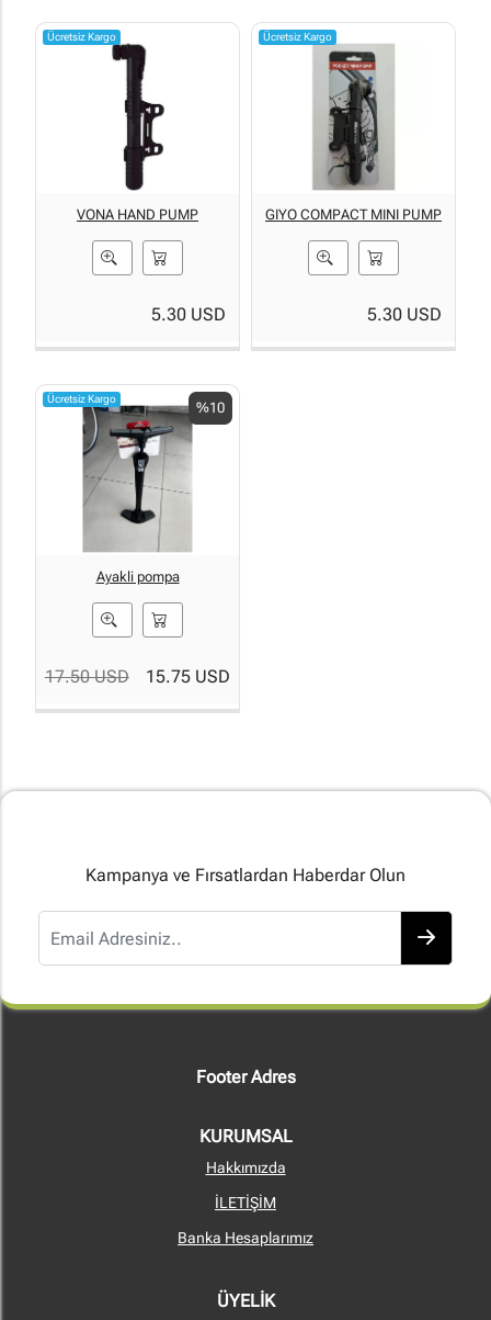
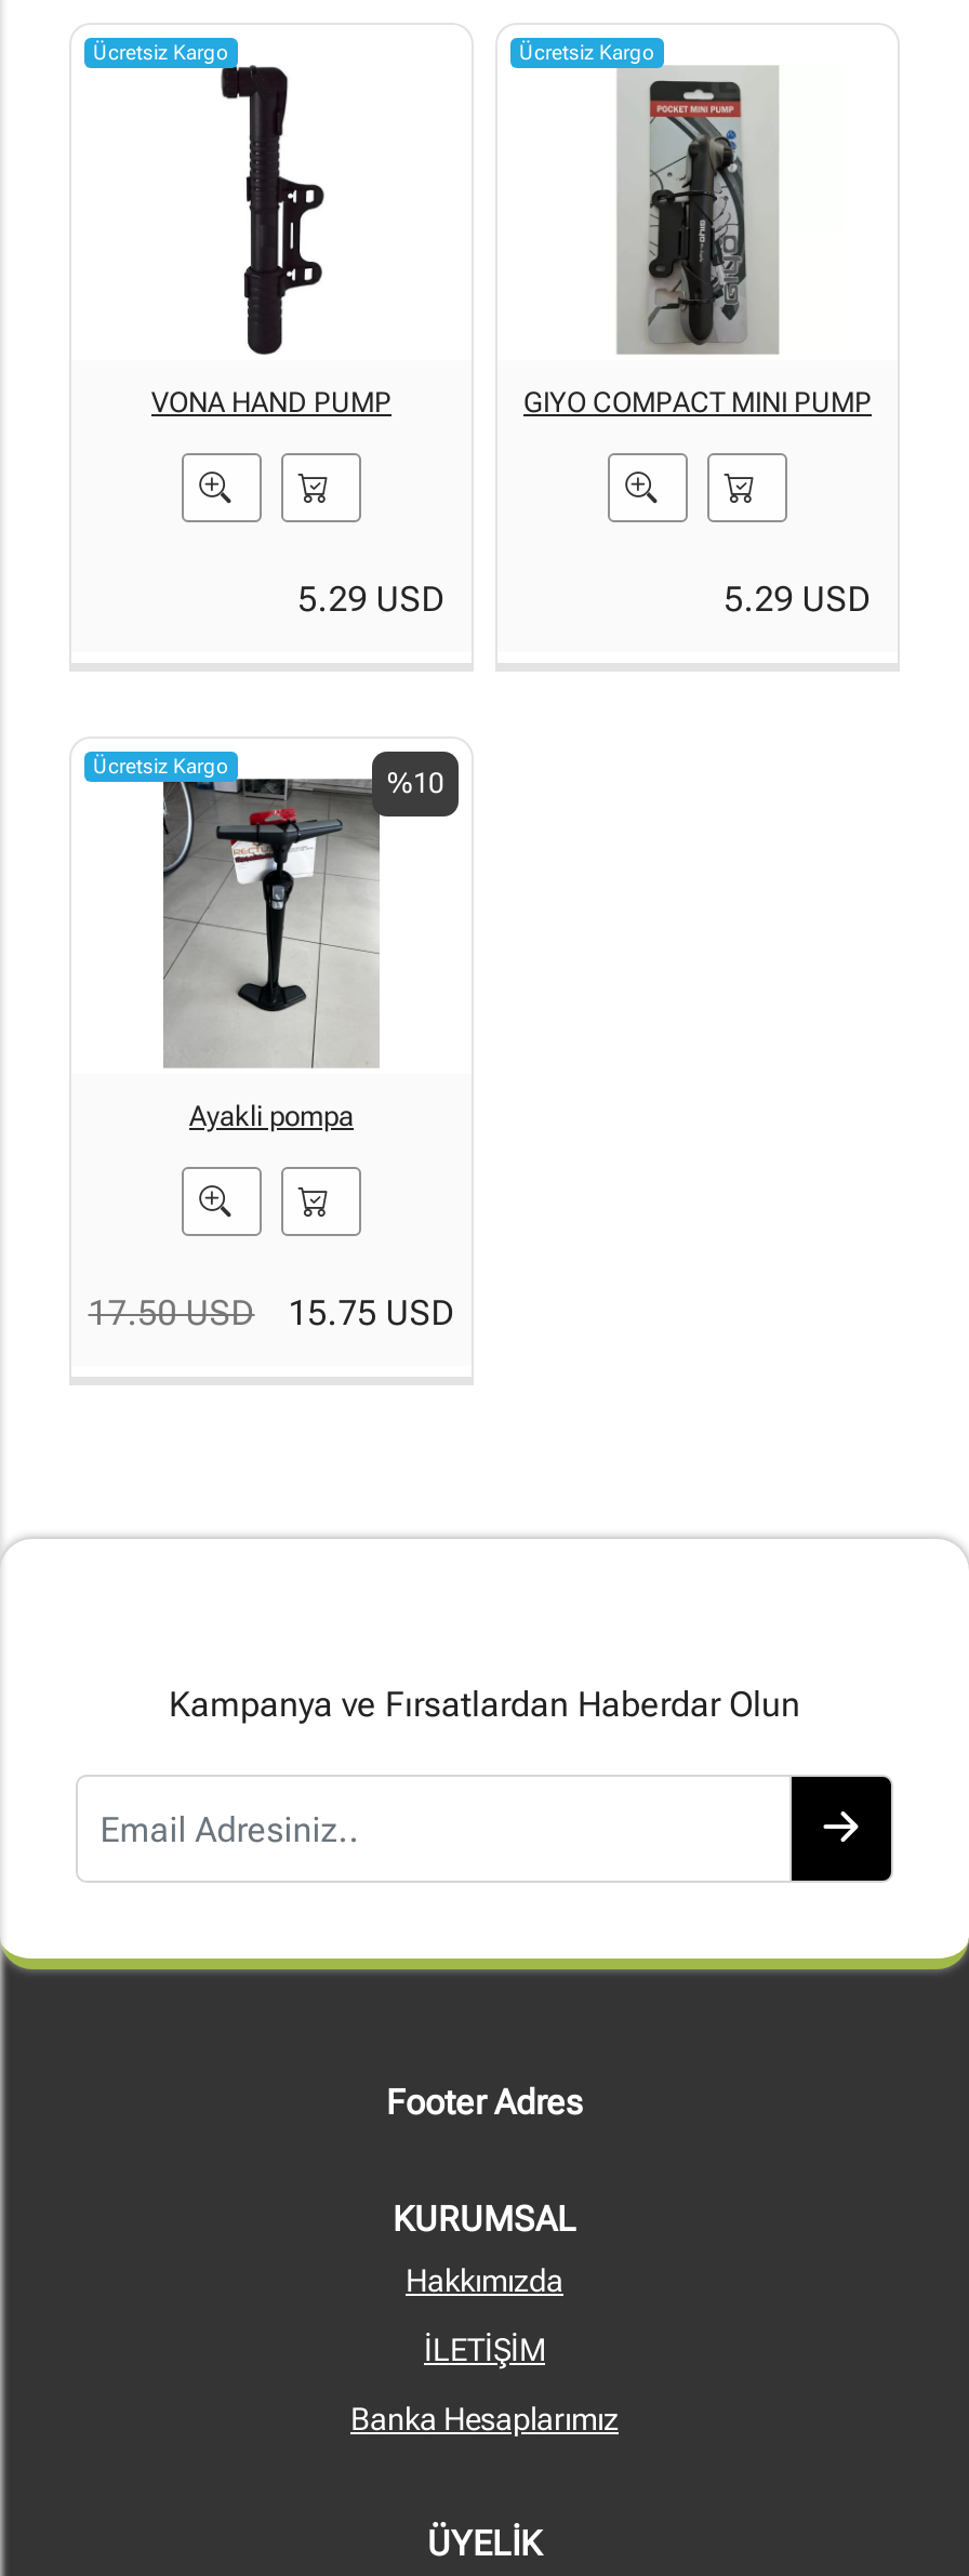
- 5.30 USD
+ 5.29 USD

- 5.30 USD
+ 5.29 USD
